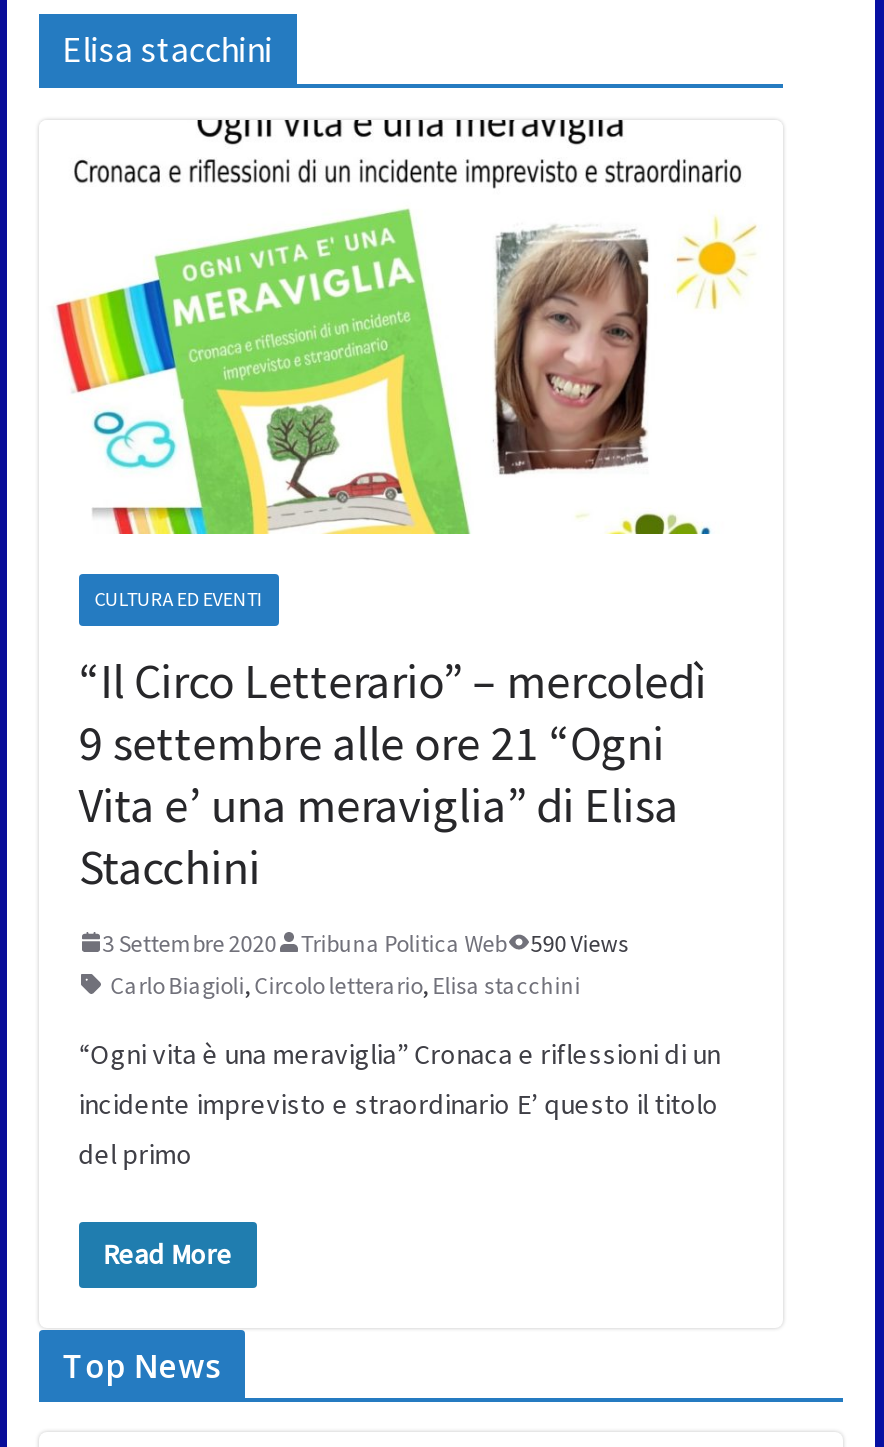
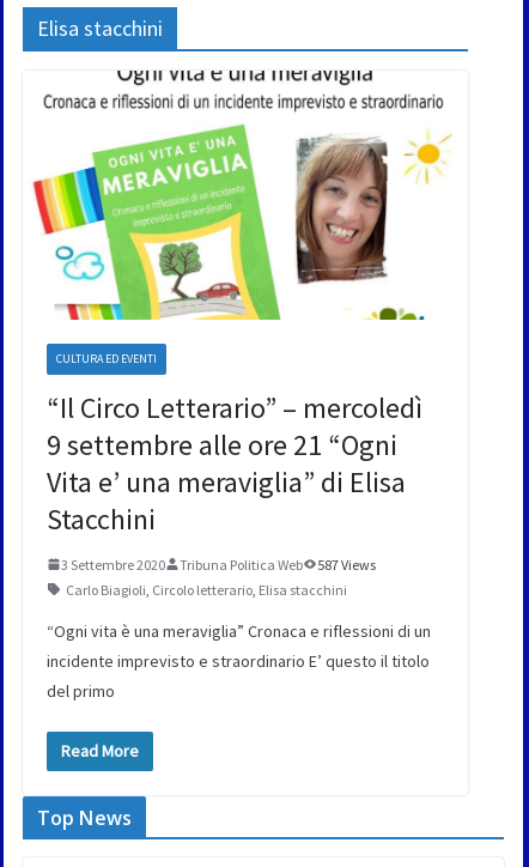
- 3 Settembre 2020 Tribuna Politica Web 590 Views
+ 3 Settembre 2020 Tribuna Politica Web 587 Views
